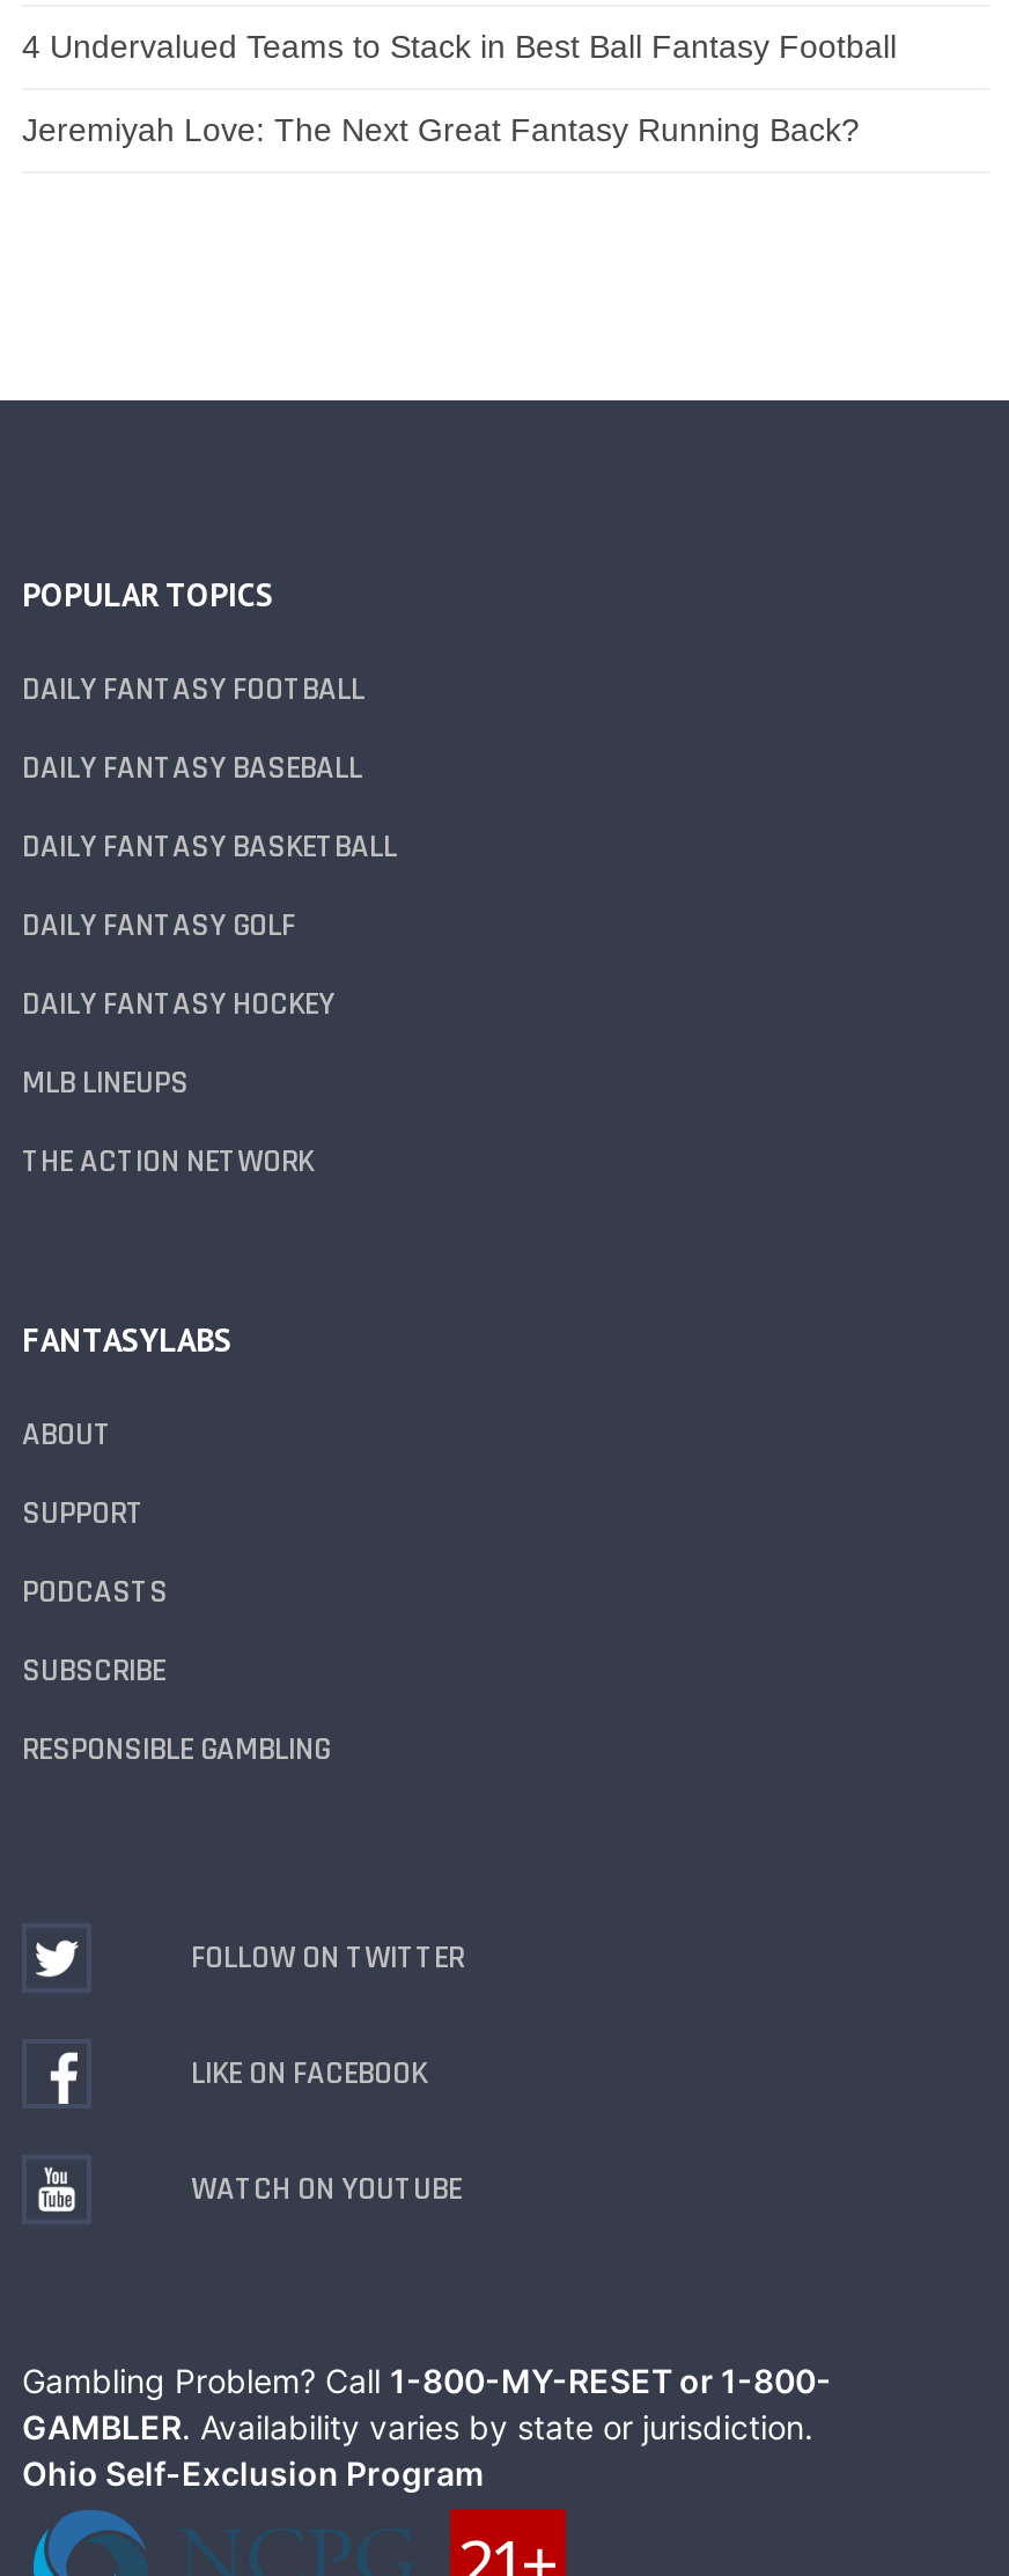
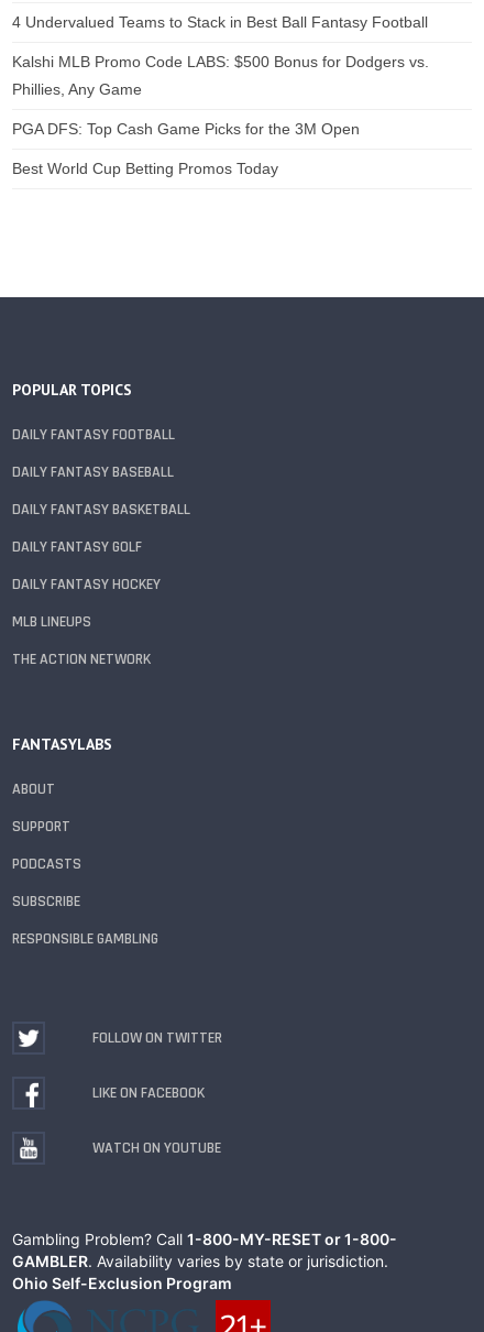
- Jeremiyah Love: The Next Great Fantasy Running Back?
+ Kalshi MLB Promo Code LABS: $500 Bonus for Dodgers vs.
+ Phillies, Any Game
+ PGA DFS: Top Cash Game Picks for the 3M Open
+ Best World Cup Betting Promos Today
